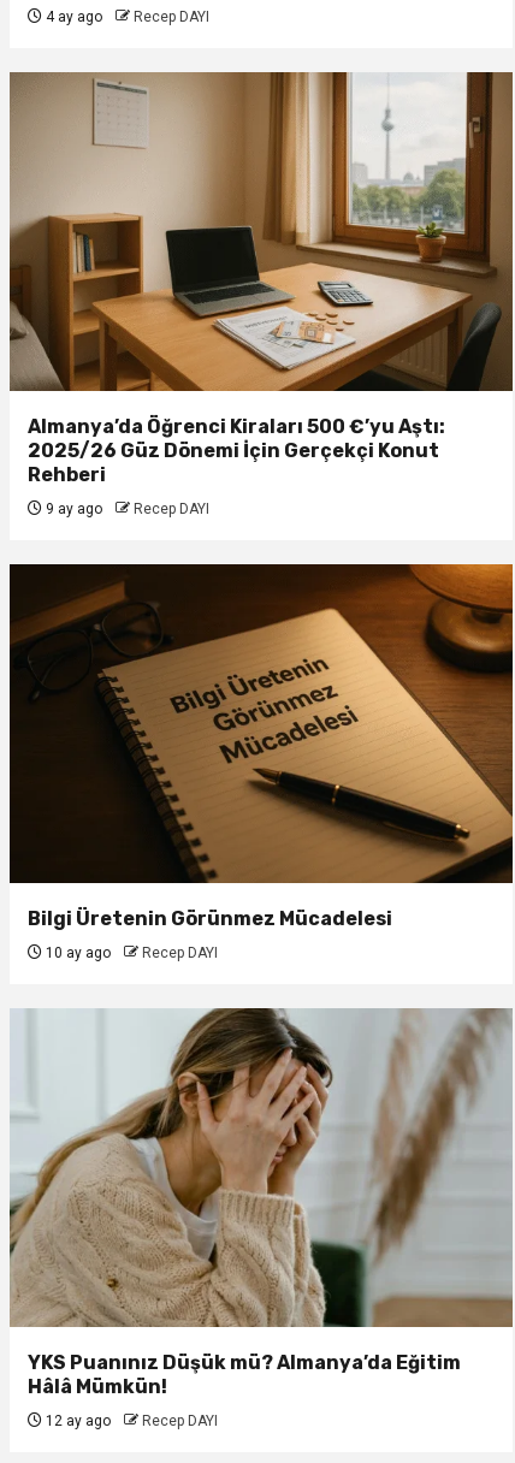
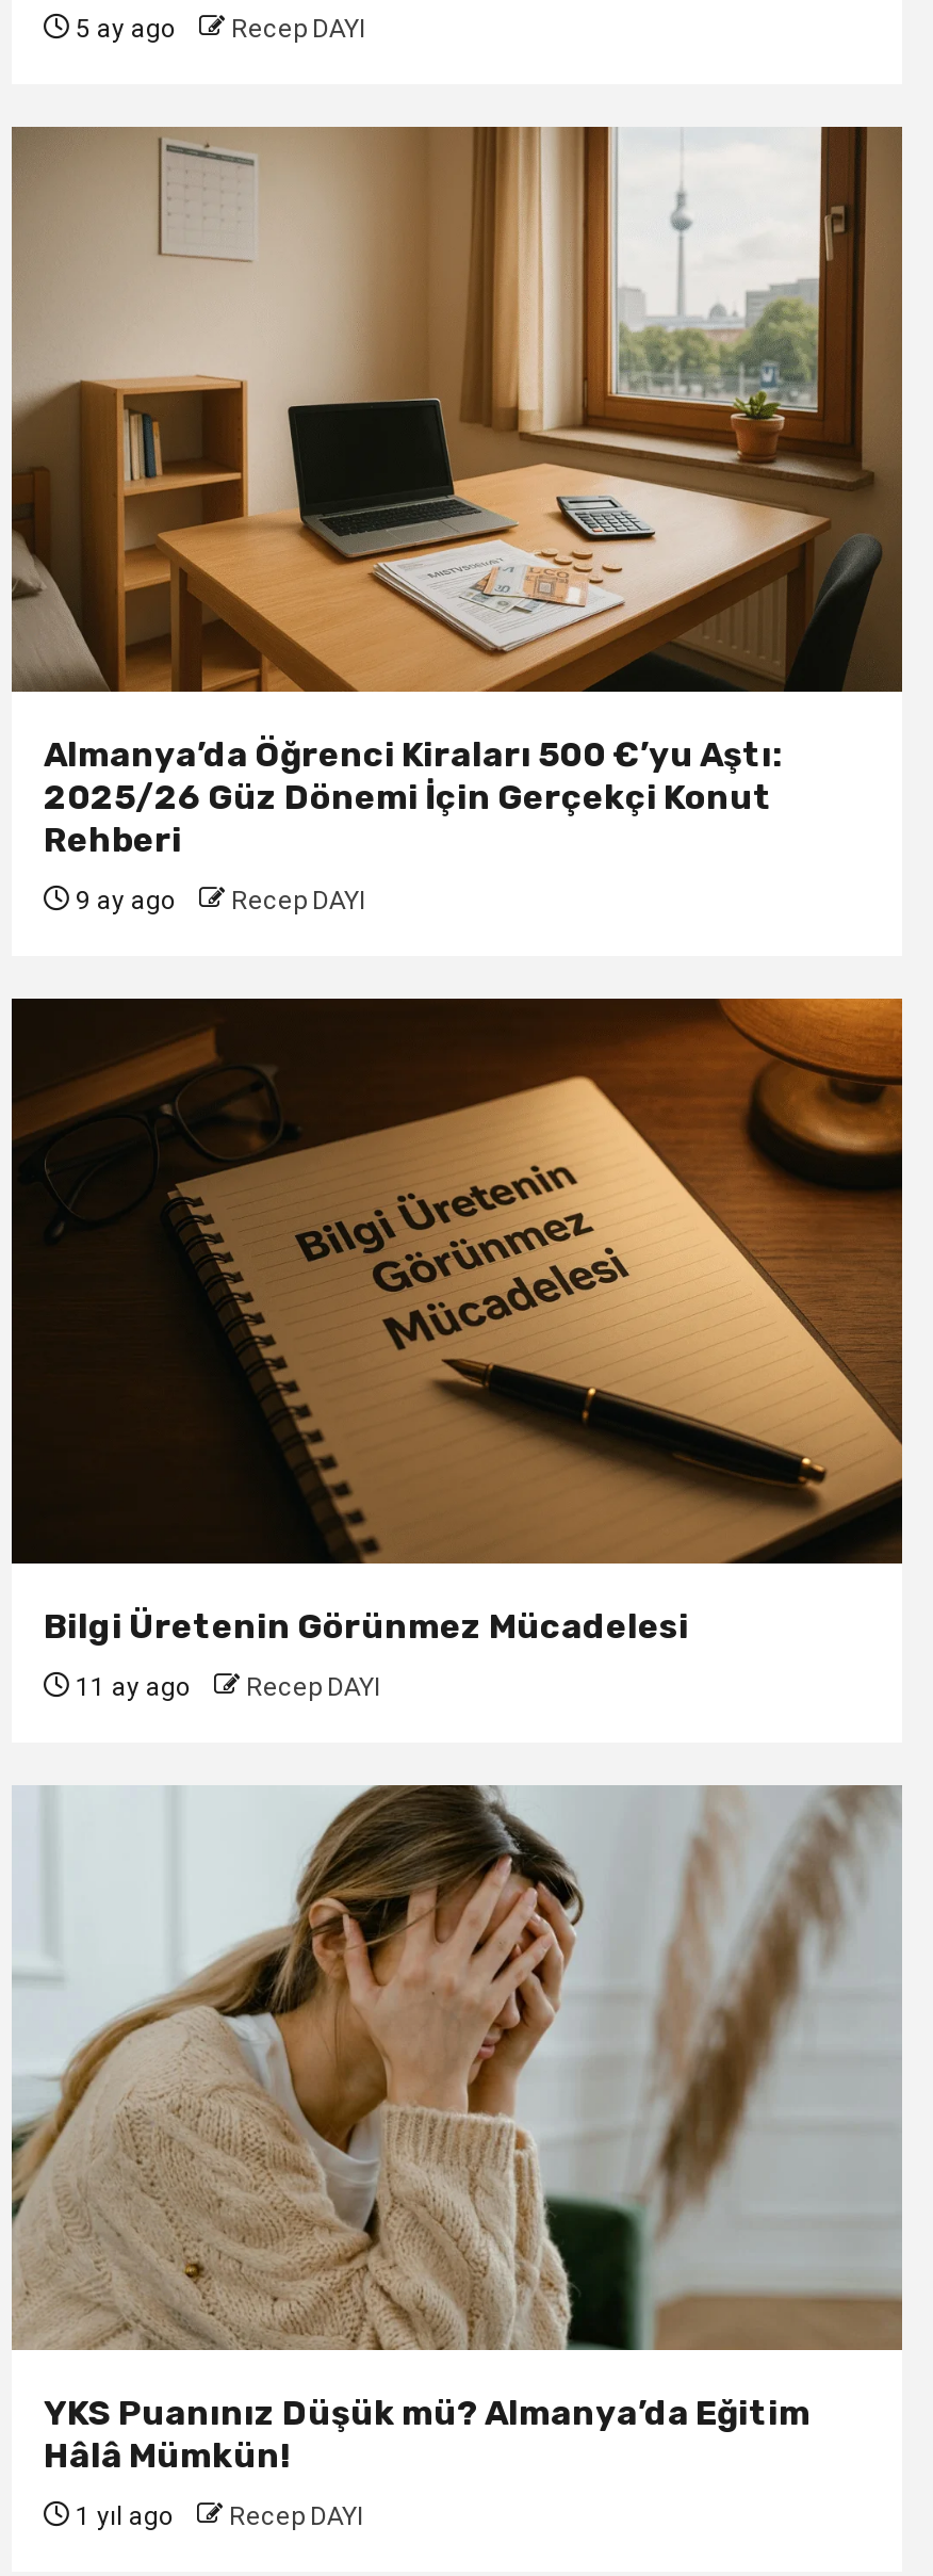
- 4 ay ago Recep DAYI
+ 5 ay ago Recep DAYI

- 10 ay ago Recep DAYI
+ 11 ay ago Recep DAYI

- 12 ay ago Recep DAYI
+ 1 yıl ago Recep DAYI
